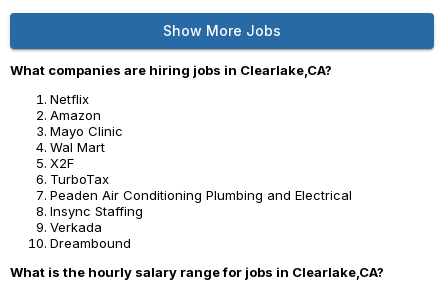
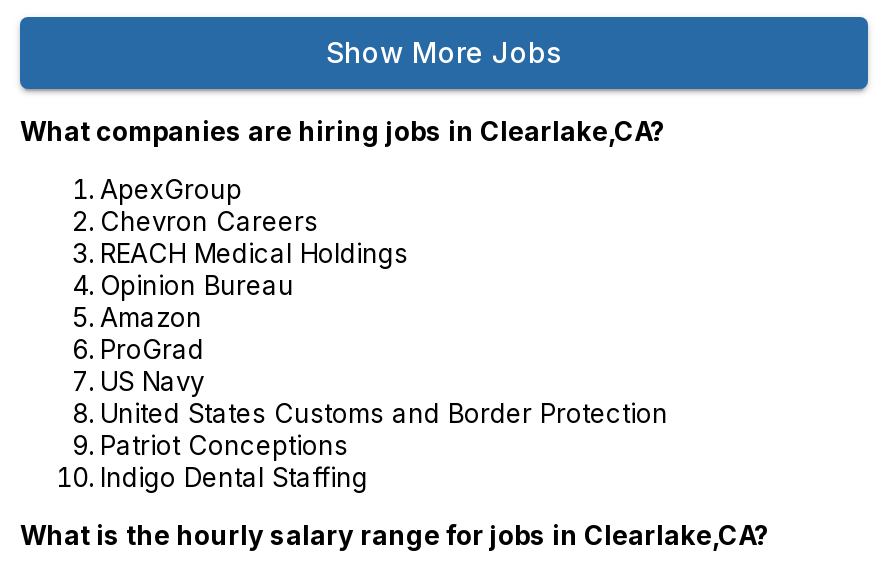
- Netflix
+ ApexGroup
+ Chevron Careers
+ REACH Medical Holdings
+ Opinion Bureau

moved down: Amazon

- Mayo Clinic
- Wal Mart
- X2F
- TurboTax
- Peaden Air Conditioning Plumbing and Electrical
- Insync Staffing
- Verkada
- Dreambound
+ ProGrad
+ US Navy
+ United States Customs and Border Protection
+ Patriot Conceptions
+ Indigo Dental Staffing
